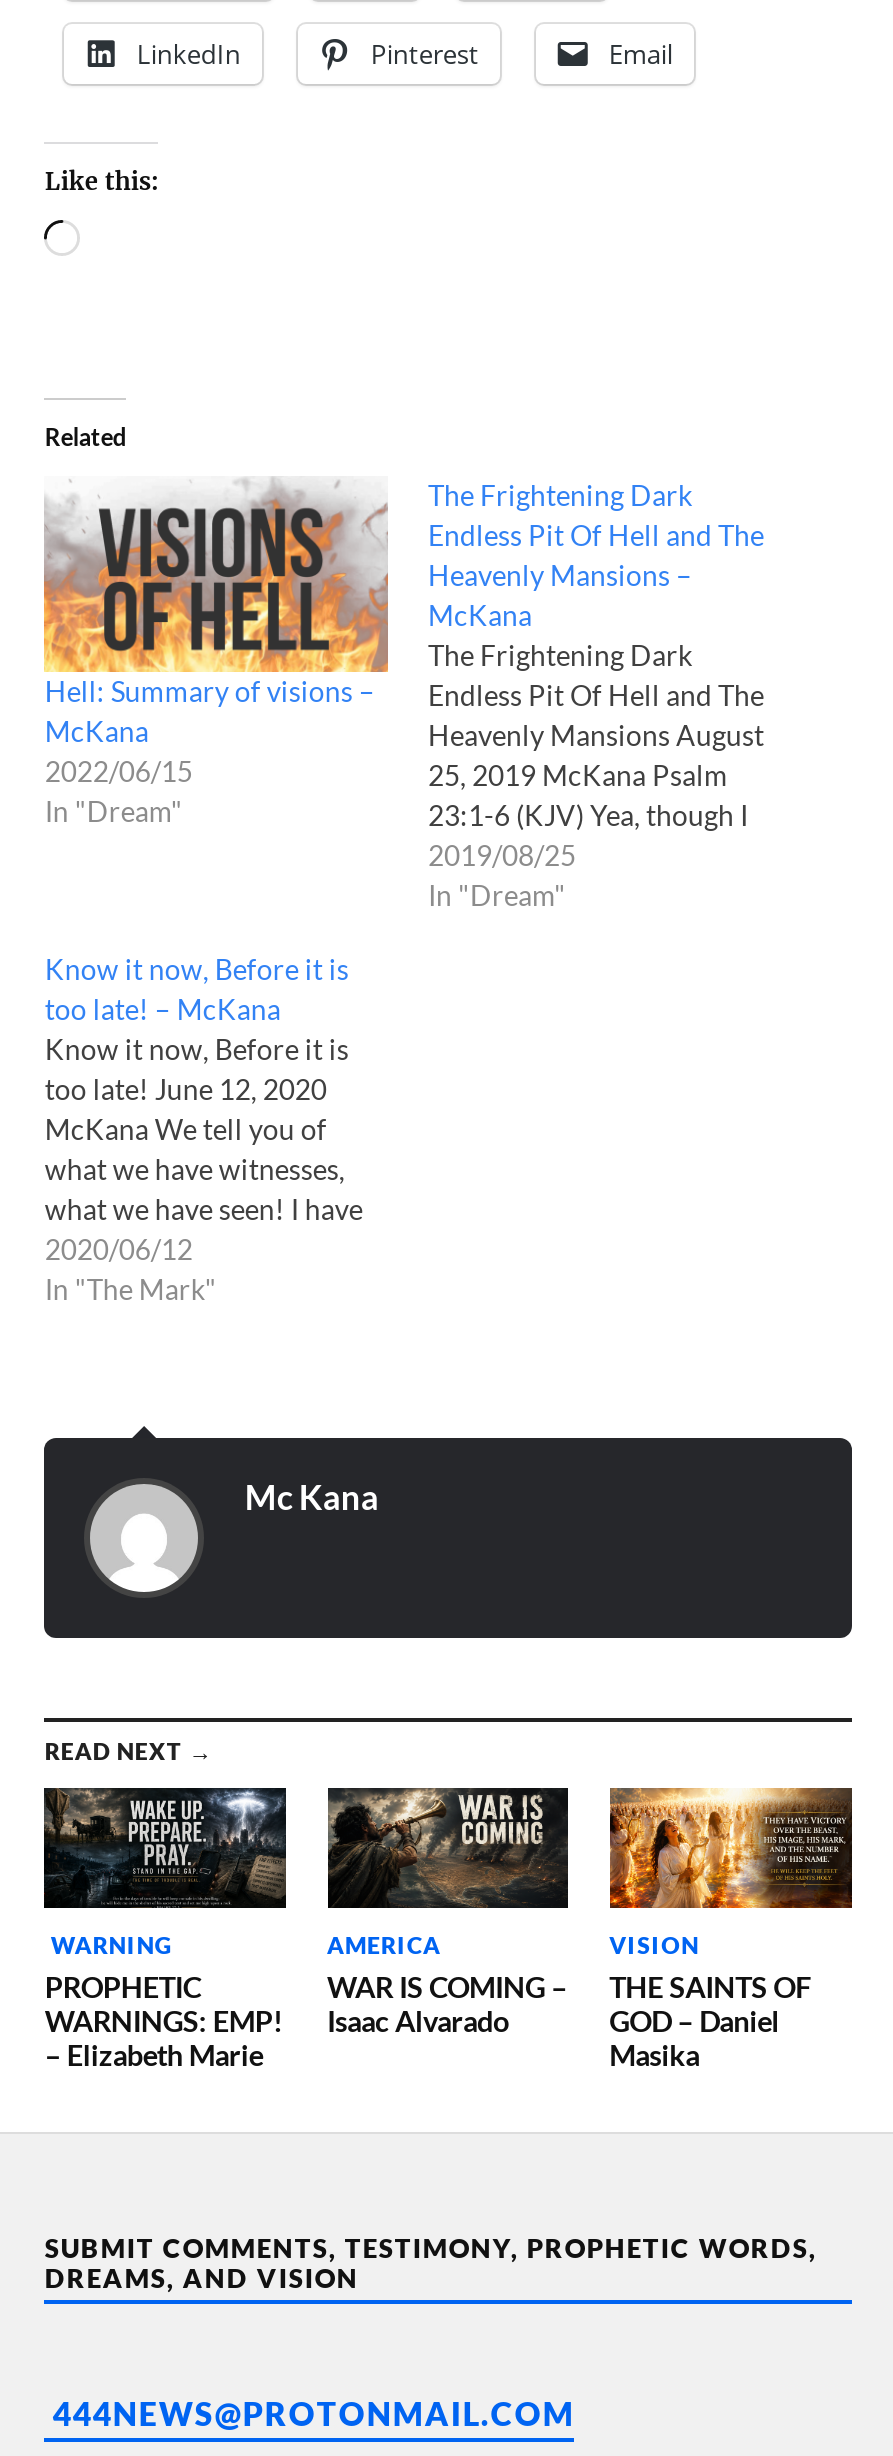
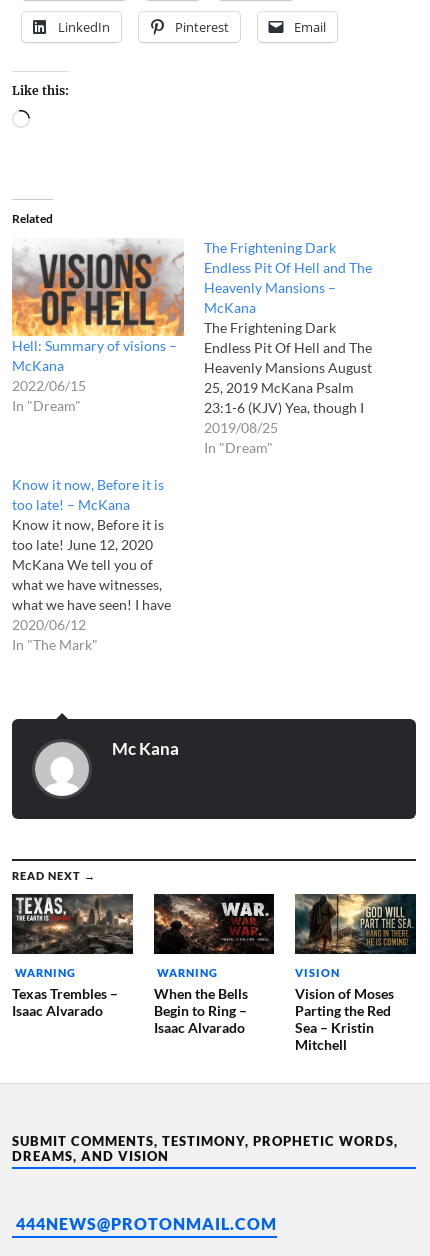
- [image]
- PROPHETIC
- WARNINGS: EMP!
- – Elizabeth Marie
+ [image]
+ Texas Trembles –
+ Isaac Alvarado

- [image]
- AMERICA
- WAR IS COMING –
+ [image]
+ WARNING
+ When the Bells
+ Begin to Ring –

- [image]
- THE SAINTS OF
- GOD – Daniel
- Masika
+ [image]
+ Vision of Moses
+ Parting the Red
+ Sea – Kristin
+ Mitchell
